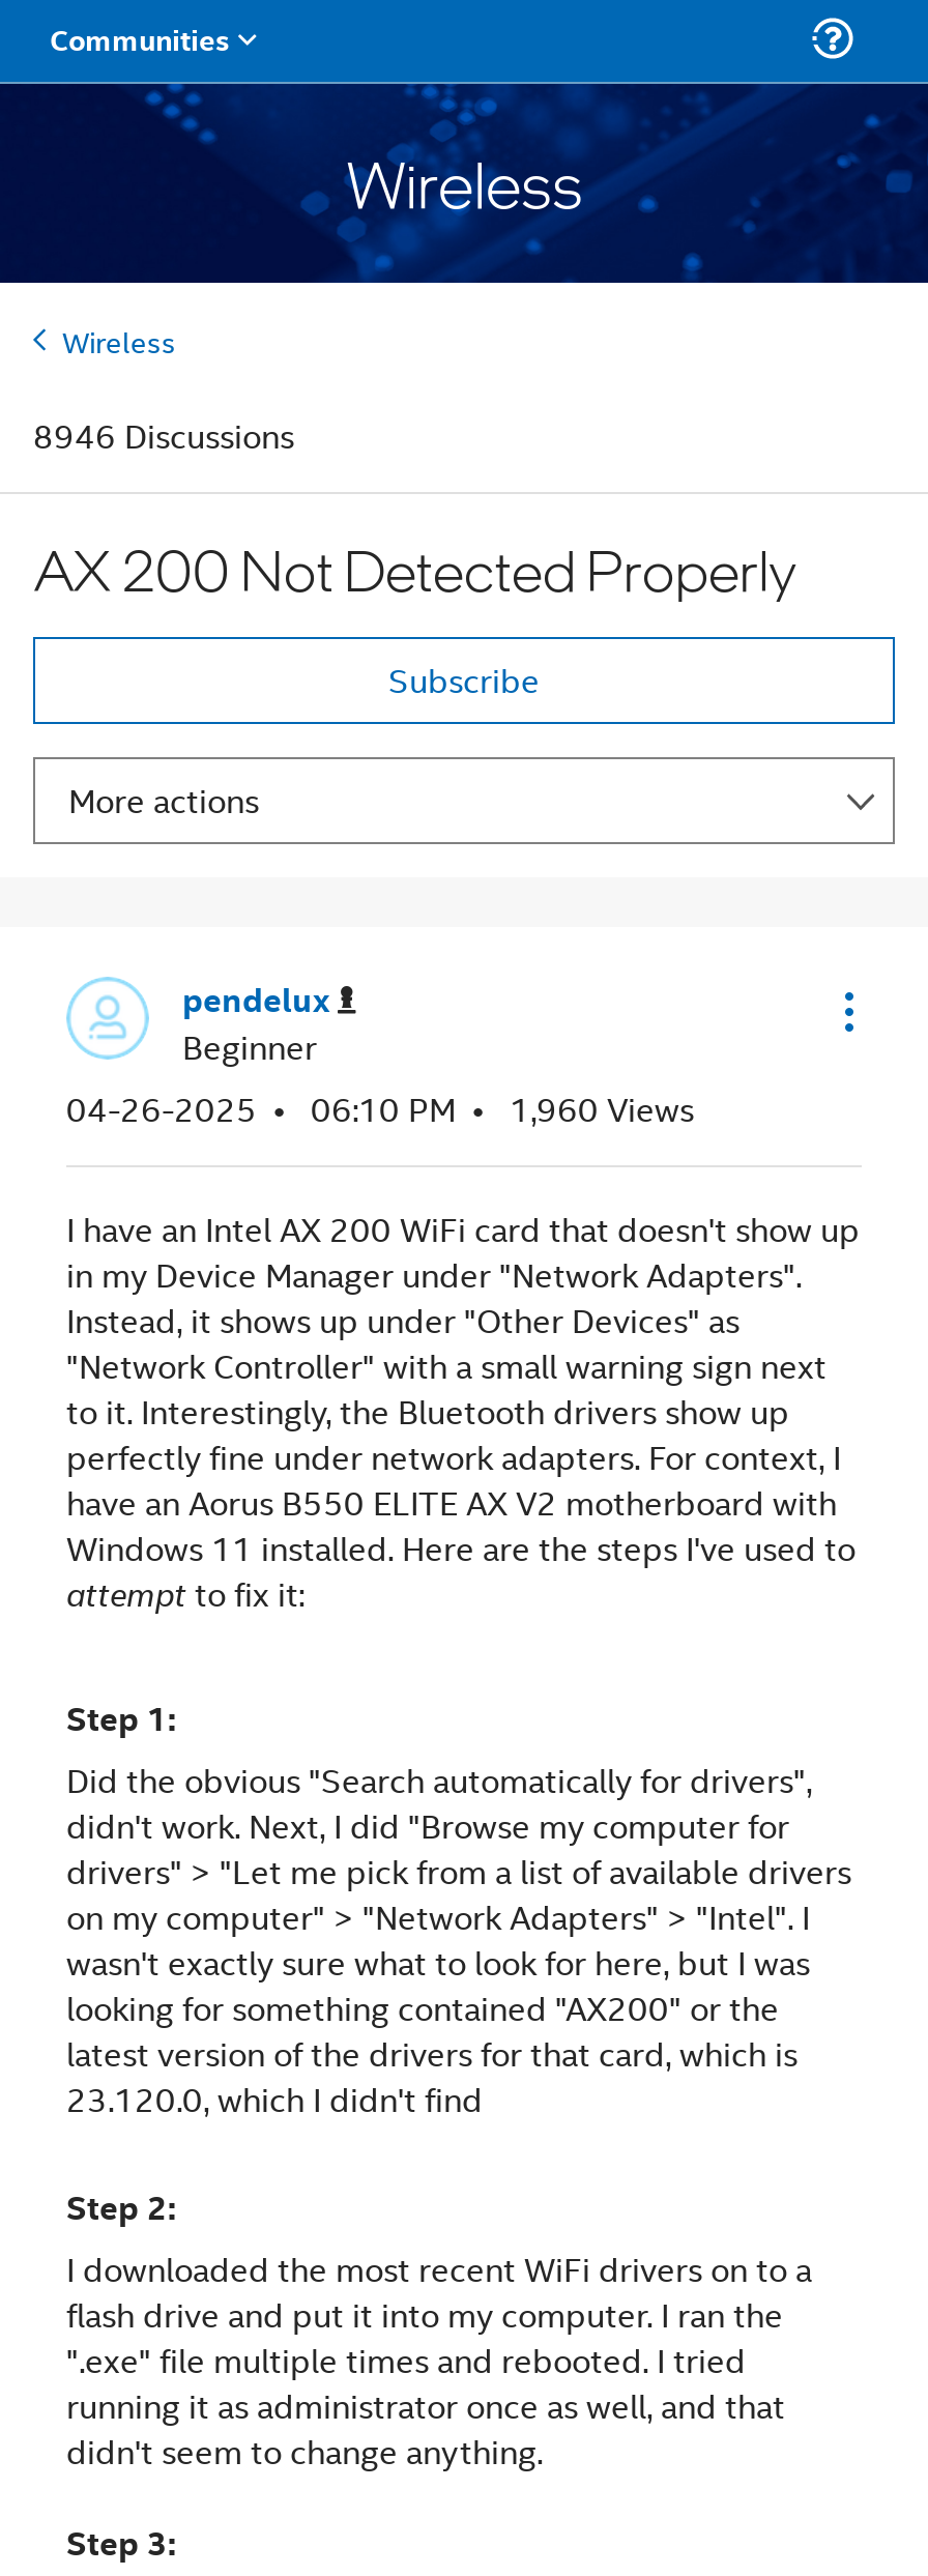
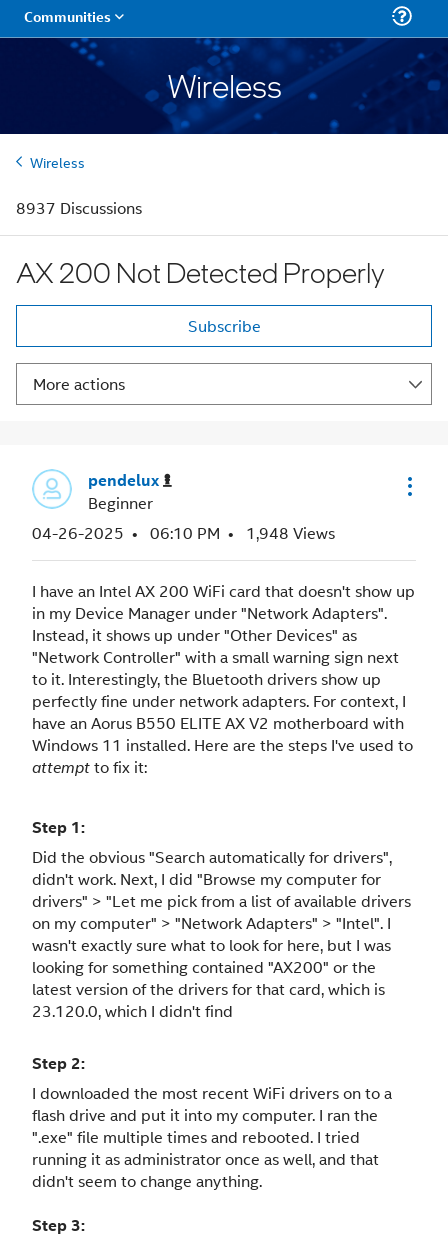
- 8946 Discussions
+ 8937 Discussions

- 04-26-2025 06:10 PM 1,960 Views
+ 04-26-2025 06:10 PM 1,948 Views
